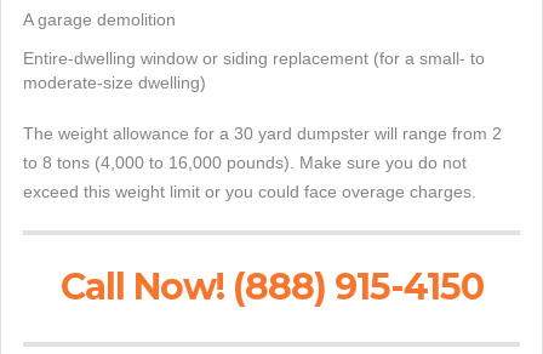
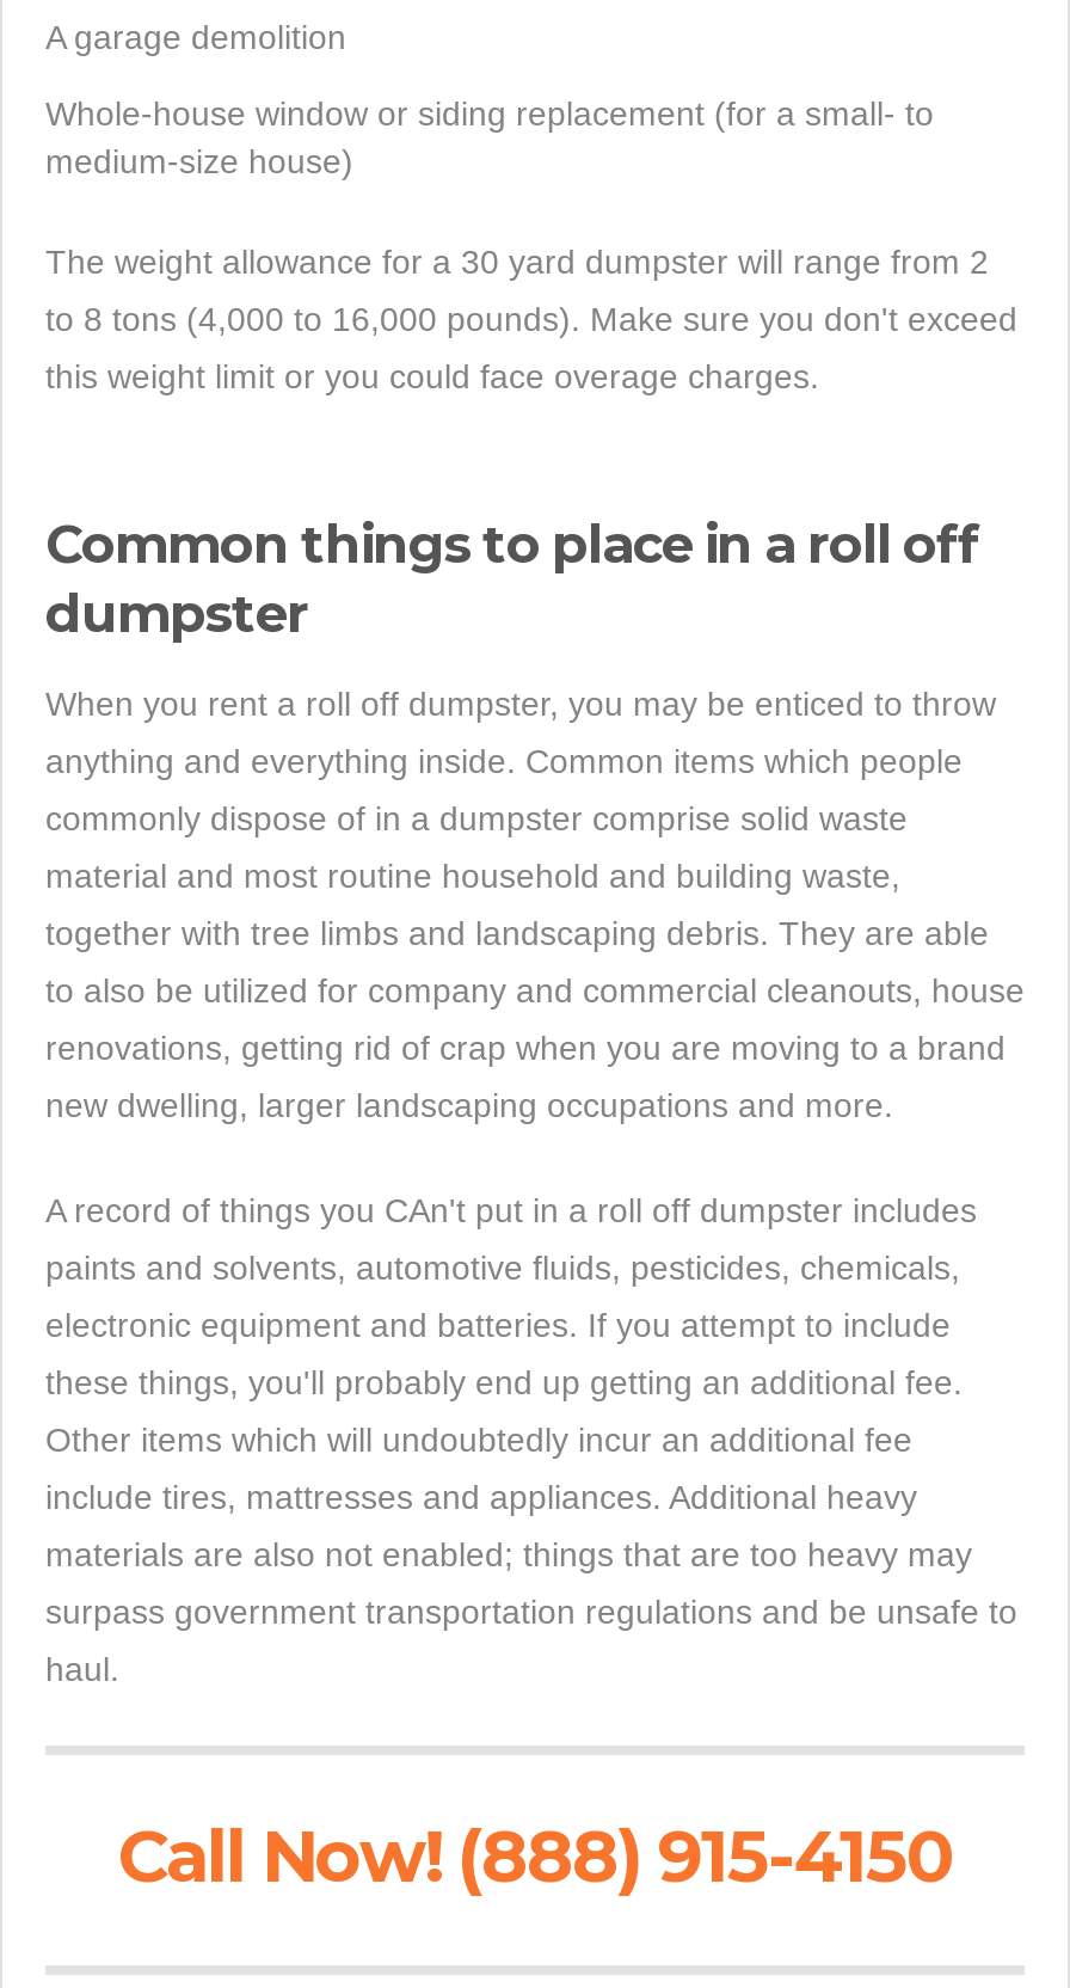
- Entire-dwelling window or siding replacement (for a small- to
- moderate-size dwelling)
+ Whole-house window or siding replacement (for a small- to
+ medium-size house)

- to 8 tons (4,000 to 16,000 pounds). Make sure you do not
- exceed this weight limit or you could face overage charges.
+ to 8 tons (4,000 to 16,000 pounds). Make sure you don't exceed
+ this weight limit or you could face overage charges.
+ Common things to place in a roll off
+ dumpster
+ When you rent a roll off dumpster, you may be enticed to throw
+ anything and everything inside. Common items which people
+ commonly dispose of in a dumpster comprise solid waste
+ material and most routine household and building waste,
+ together with tree limbs and landscaping debris. They are able
+ to also be utilized for company and commercial cleanouts, house
+ renovations, getting rid of crap when you are moving to a brand
+ new dwelling, larger landscaping occupations and more.
+ A record of things you CAn't put in a roll off dumpster includes
+ paints and solvents, automotive fluids, pesticides, chemicals,
+ electronic equipment and batteries. If you attempt to include
+ these things, you'll probably end up getting an additional fee.
+ Other items which will undoubtedly incur an additional fee
+ include tires, mattresses and appliances. Additional heavy
+ materials are also not enabled; things that are too heavy may
+ surpass government transportation regulations and be unsafe to
+ haul.
